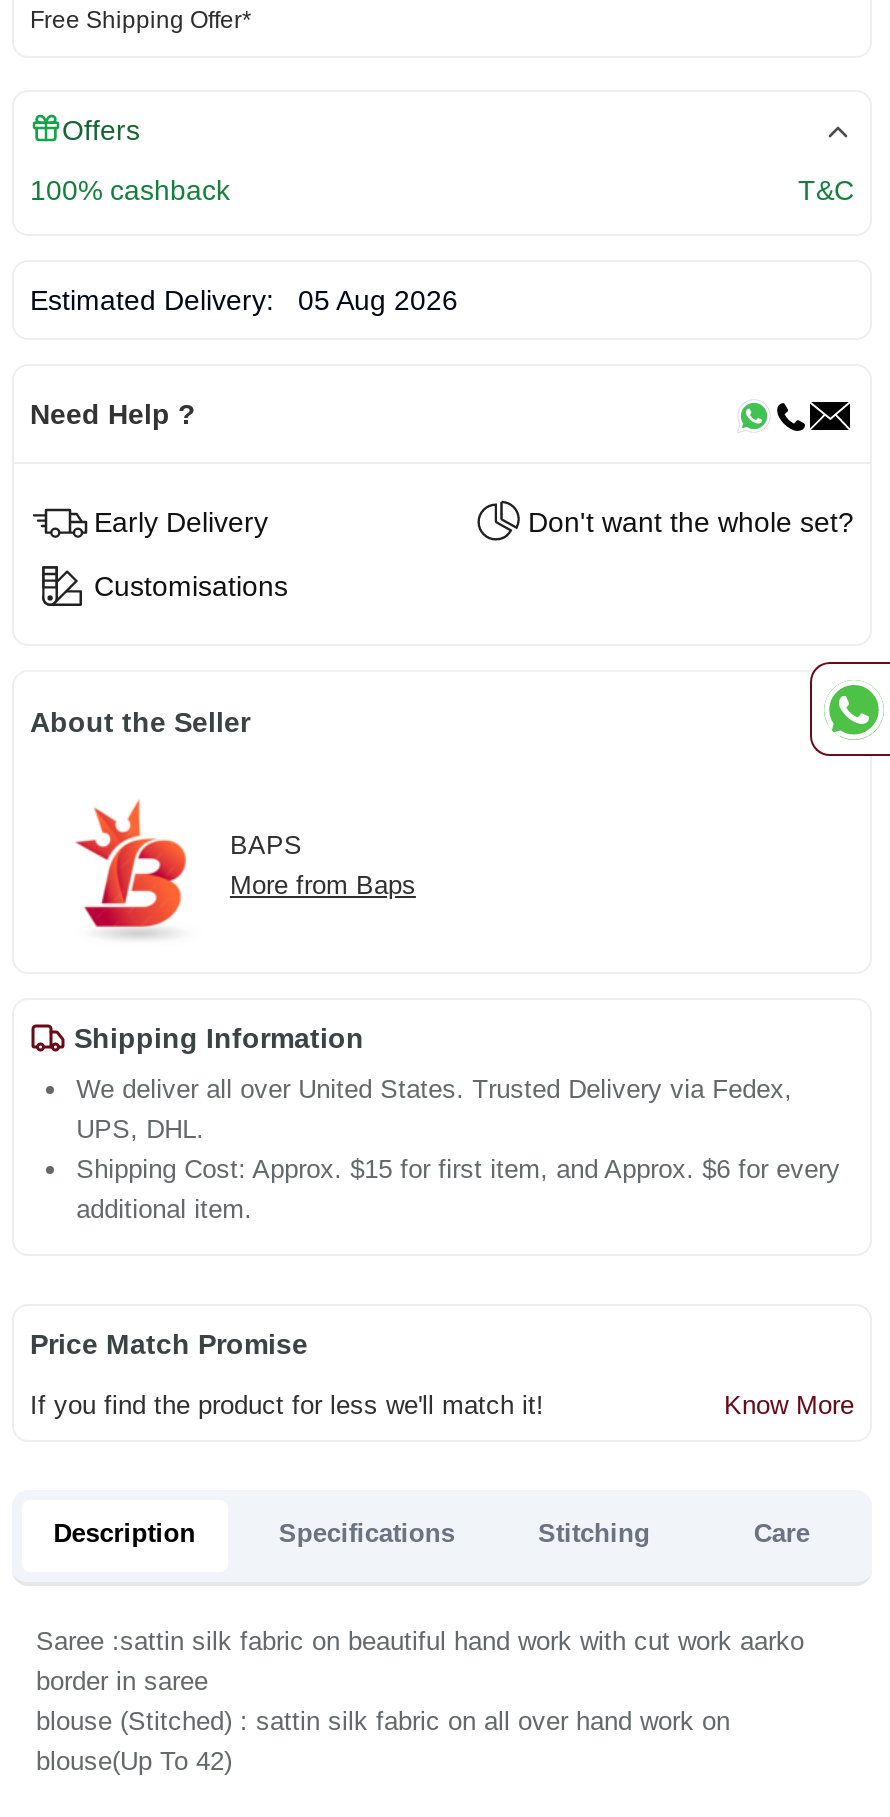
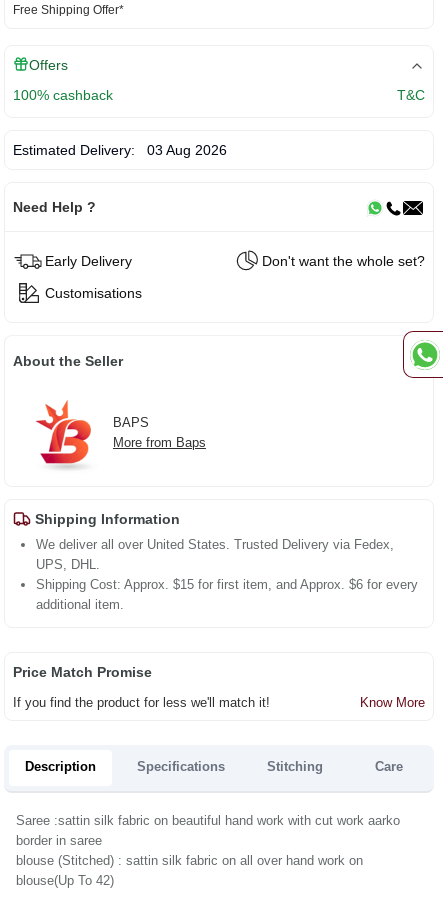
- Estimated Delivery: 05 Aug 2026
+ Estimated Delivery: 03 Aug 2026
